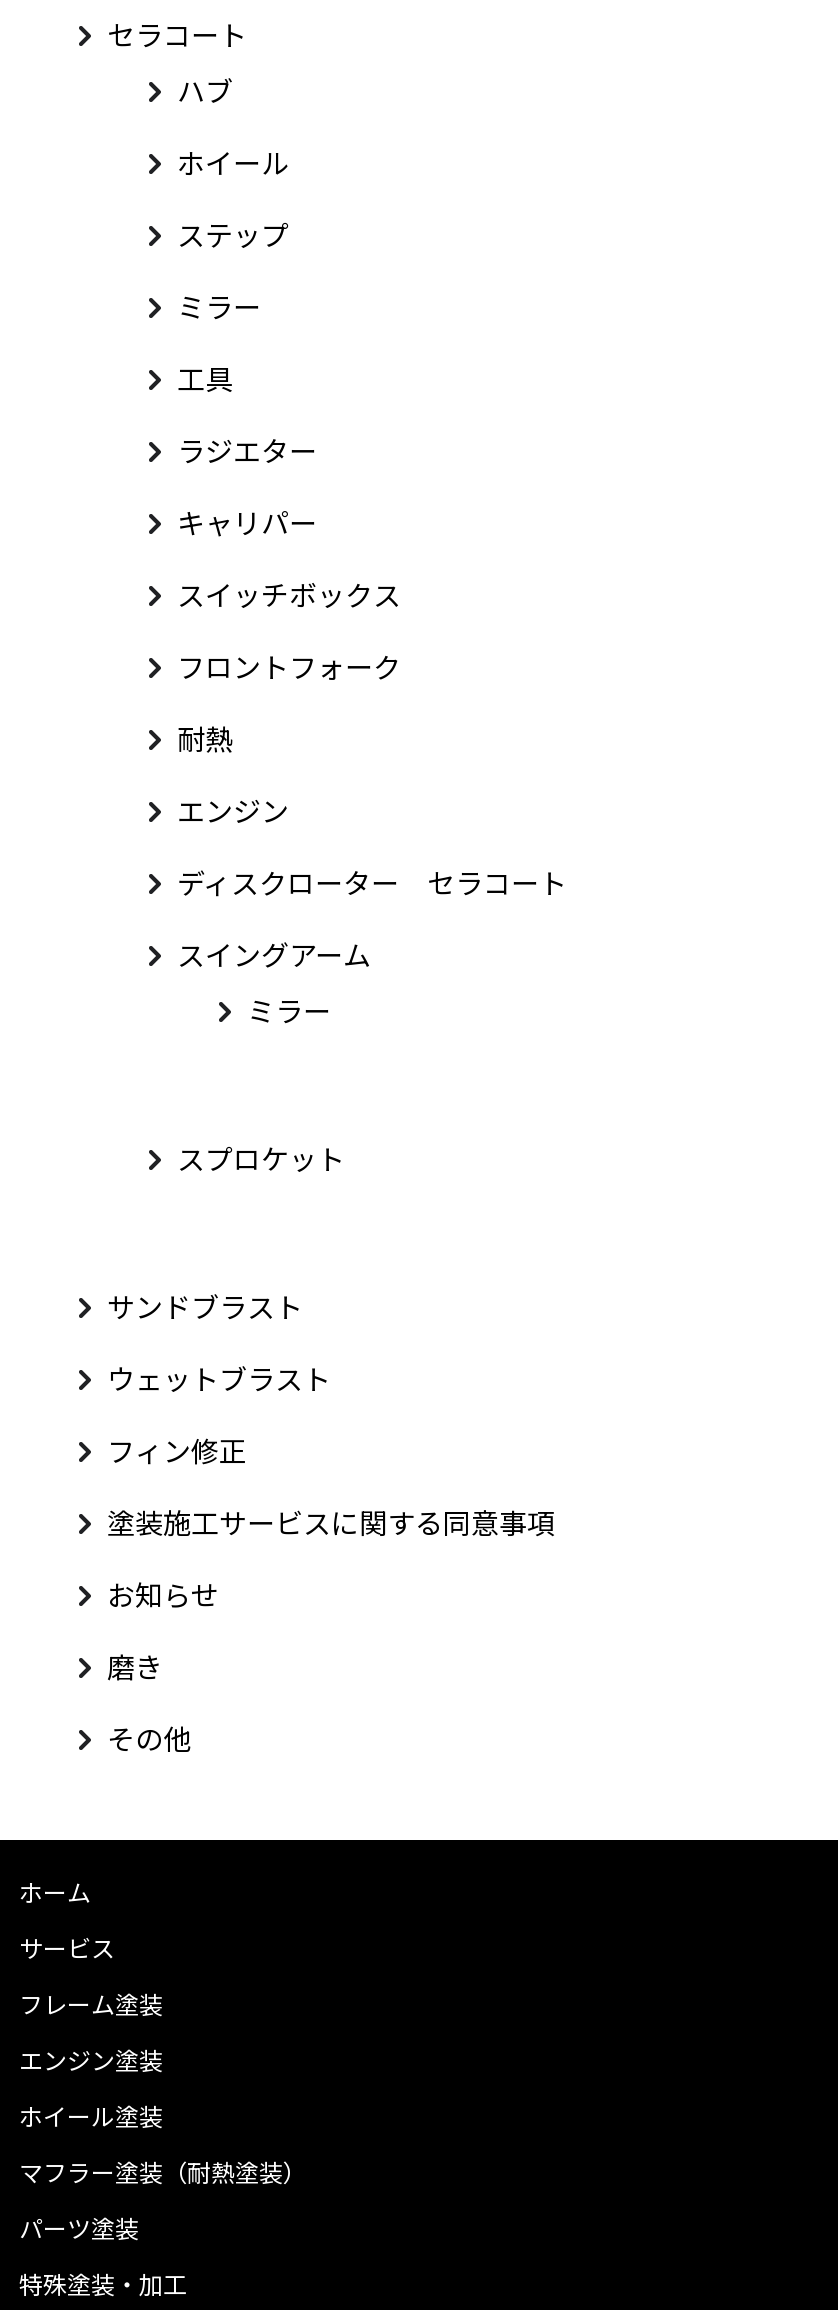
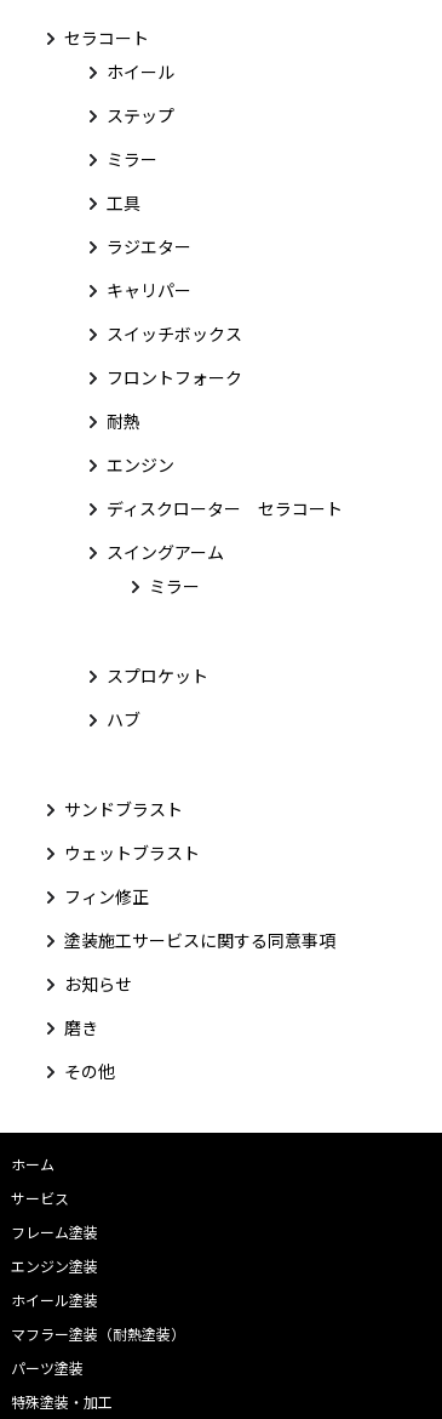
moved down: ハブ

moved up: ホイール | ステップ | ミラー | ... | ミラー | スプロケット
